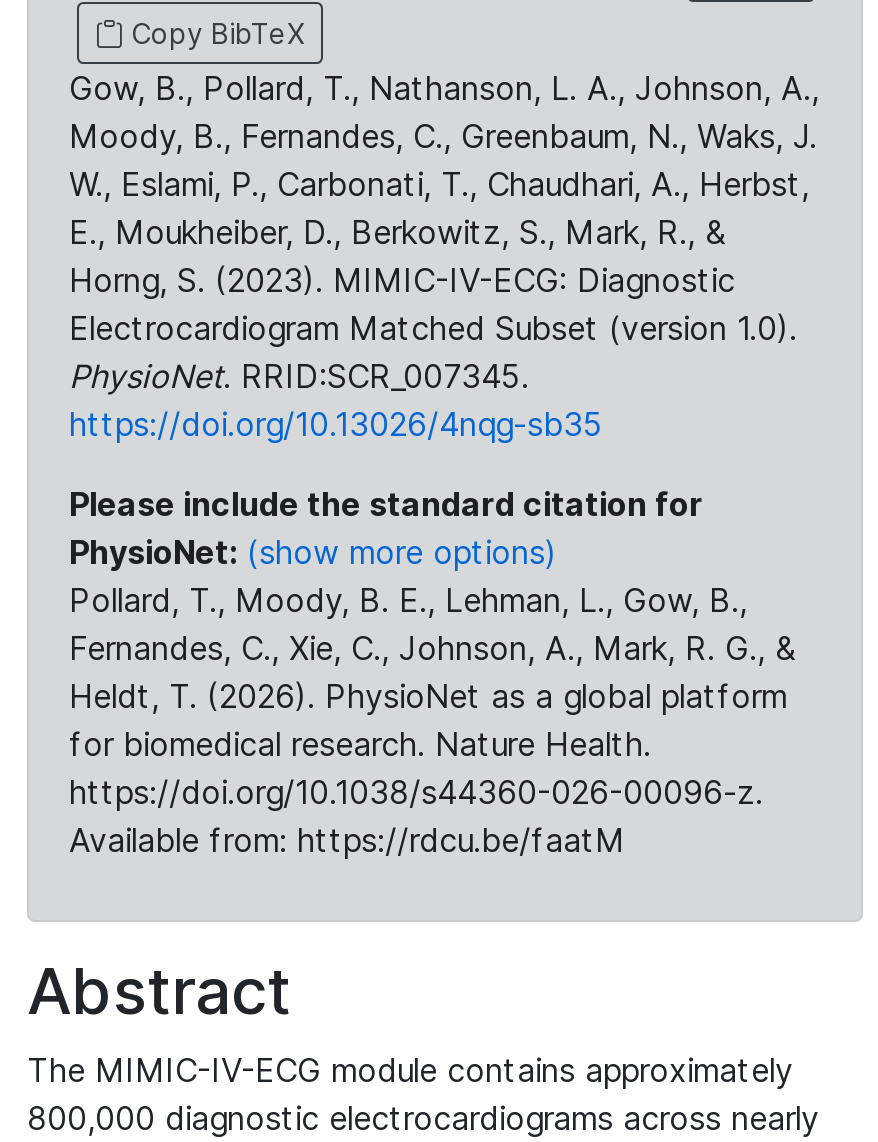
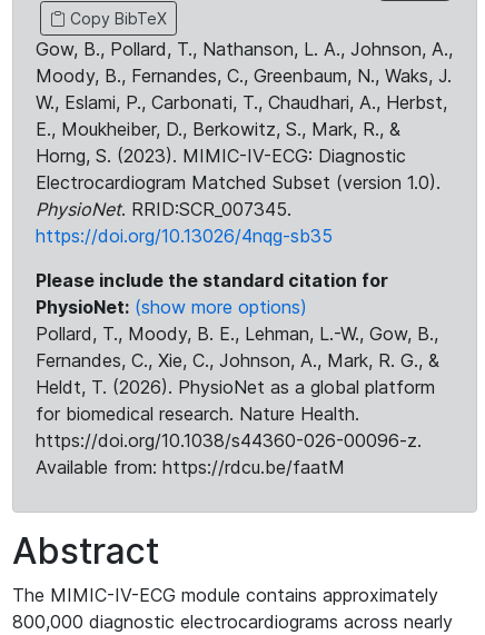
- Pollard, T., Moody, B. E., Lehman, L., Gow, B.,
+ Pollard, T., Moody, B. E., Lehman, L.-W., Gow, B.,
